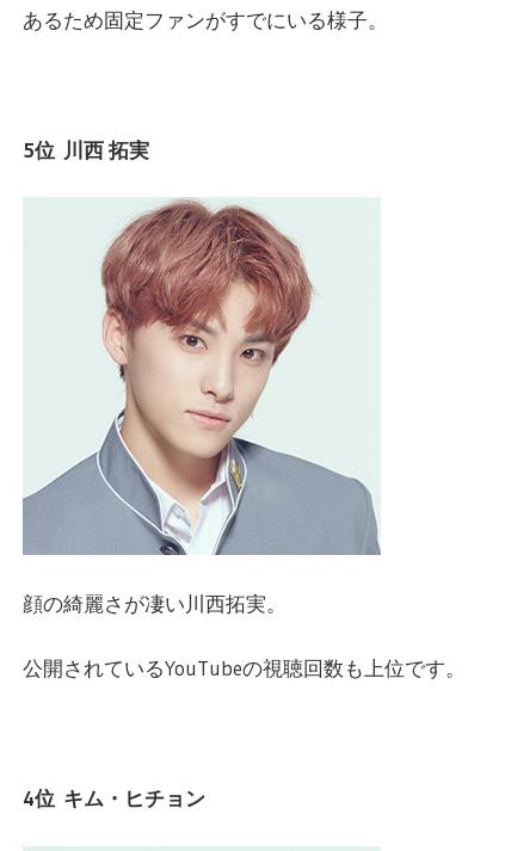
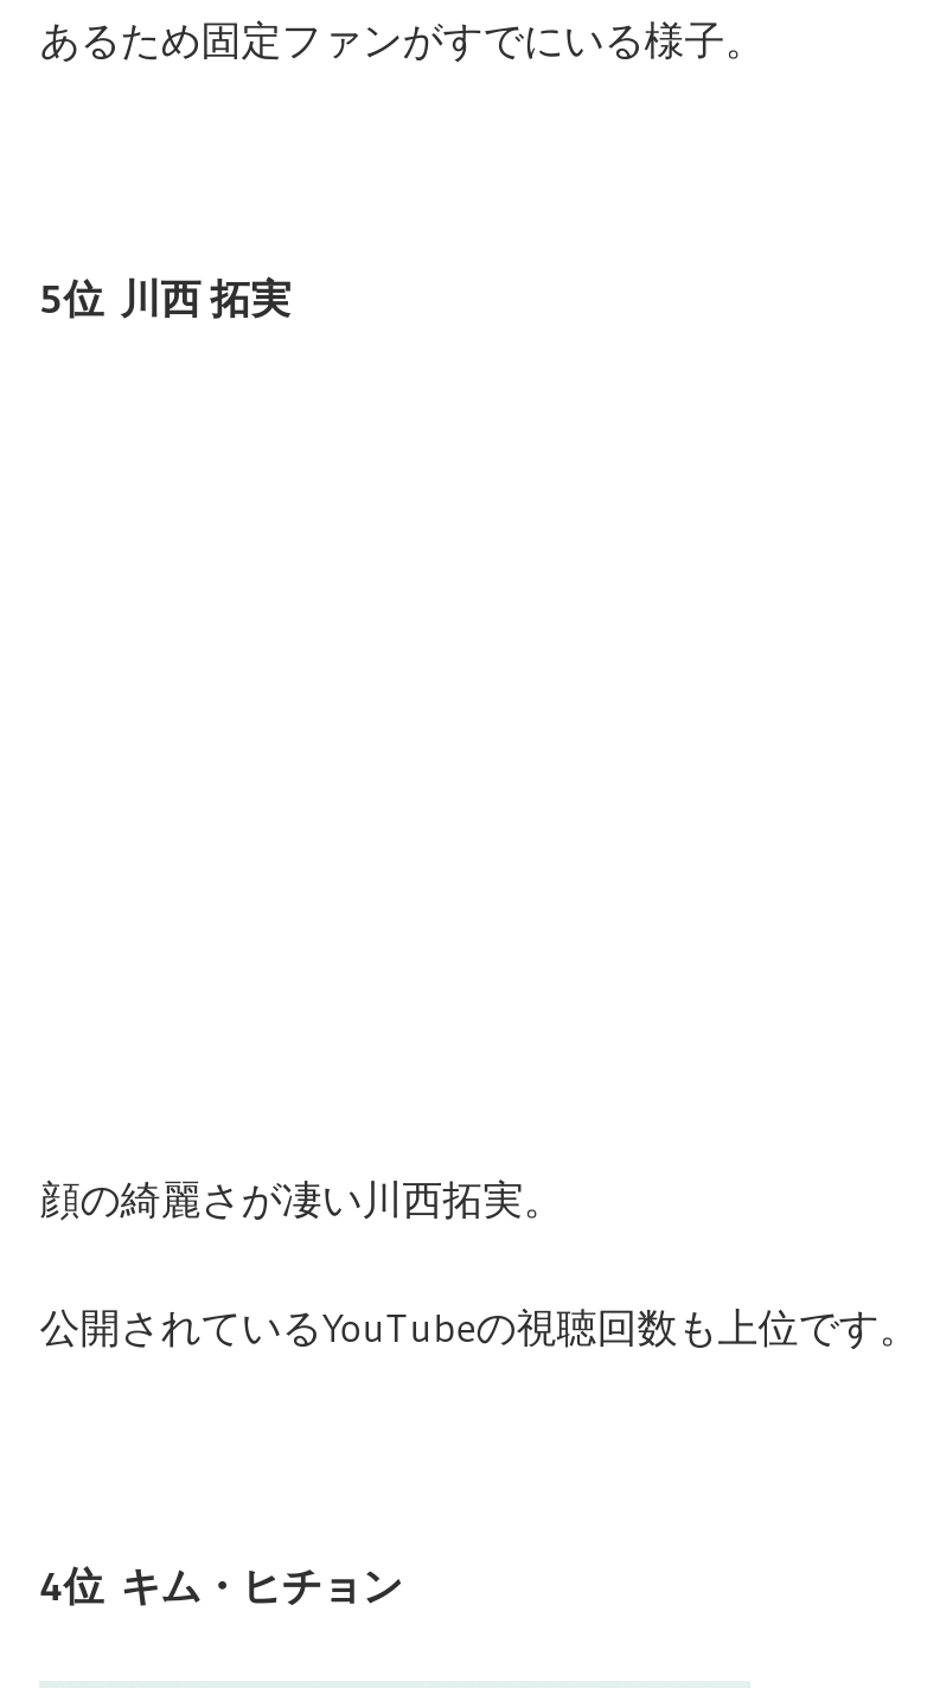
- [image]
